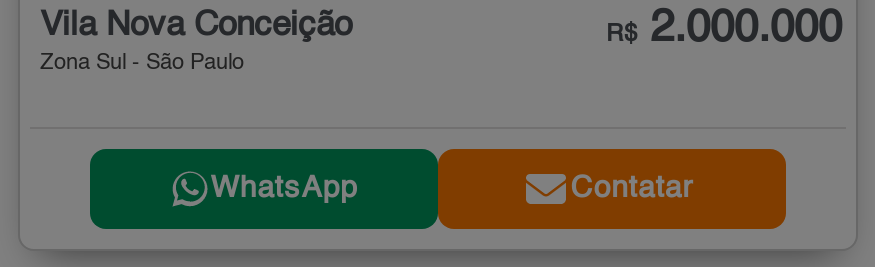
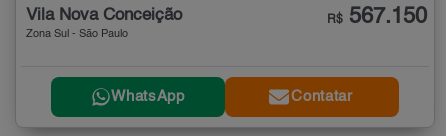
- R$2.000.000
+ R$567.150
